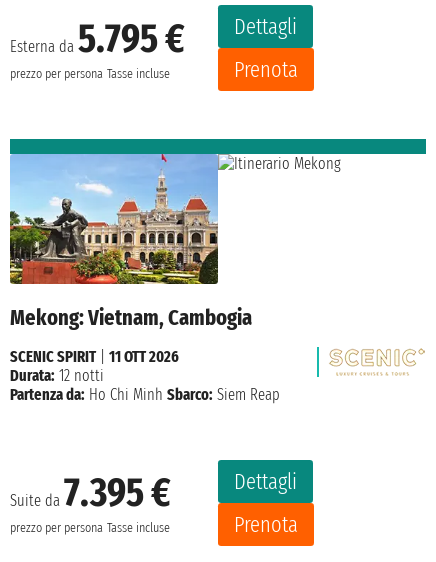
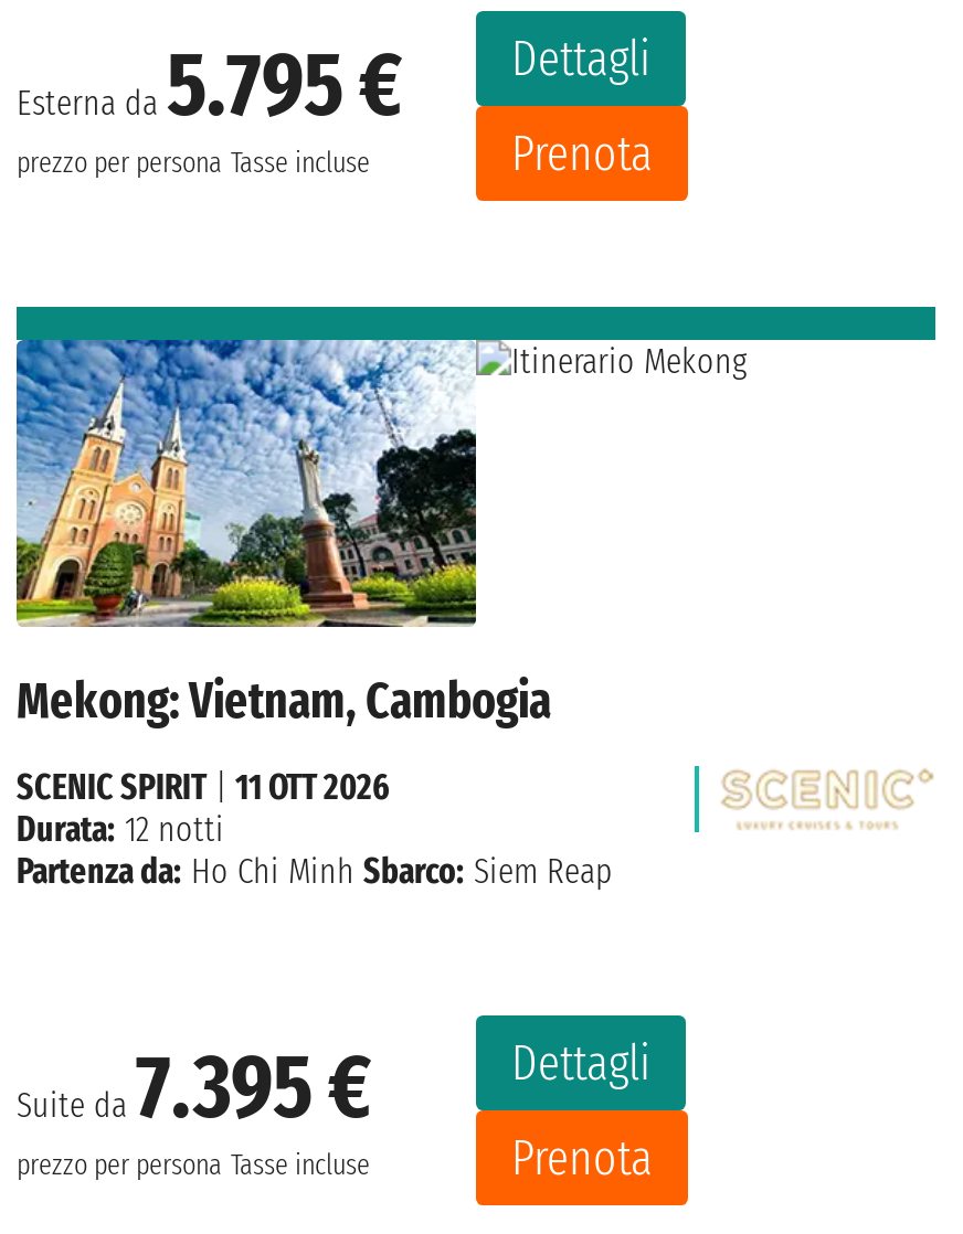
- [image]
+ [image]
